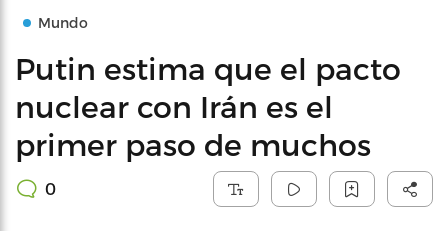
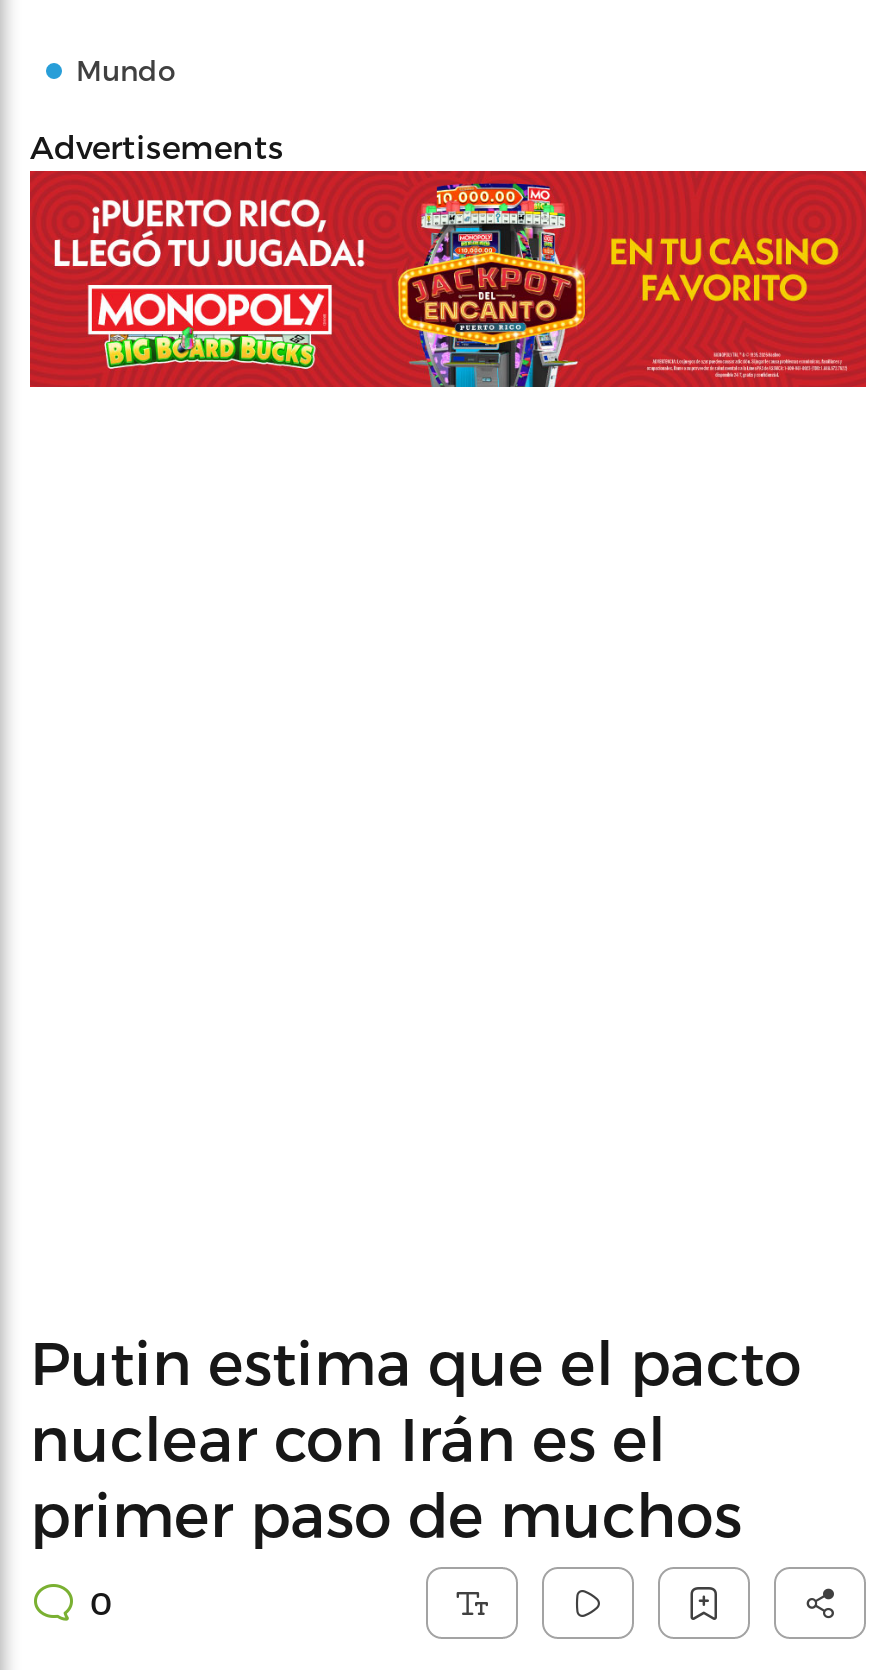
+ [image]

+ Advertisements
